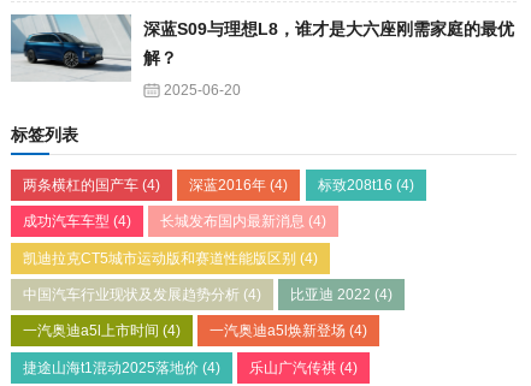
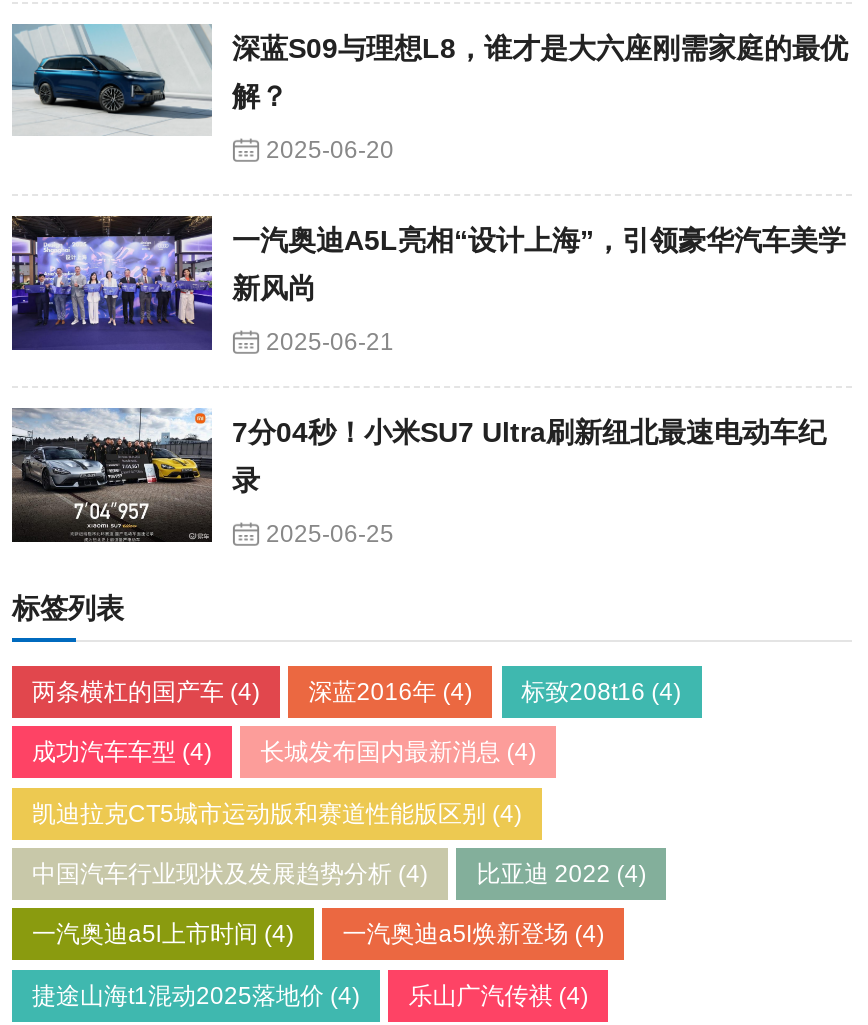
+ [image]
+ 一汽奥迪A5L亮相“设计上海”，引领豪华汽车美学
+ 新风尚
+ 2025-06-21
+ 7分04秒！小米SU7 Ultra刷新纽北最速电动车纪
+ 录
+ 2025-06-25

+ [image]
